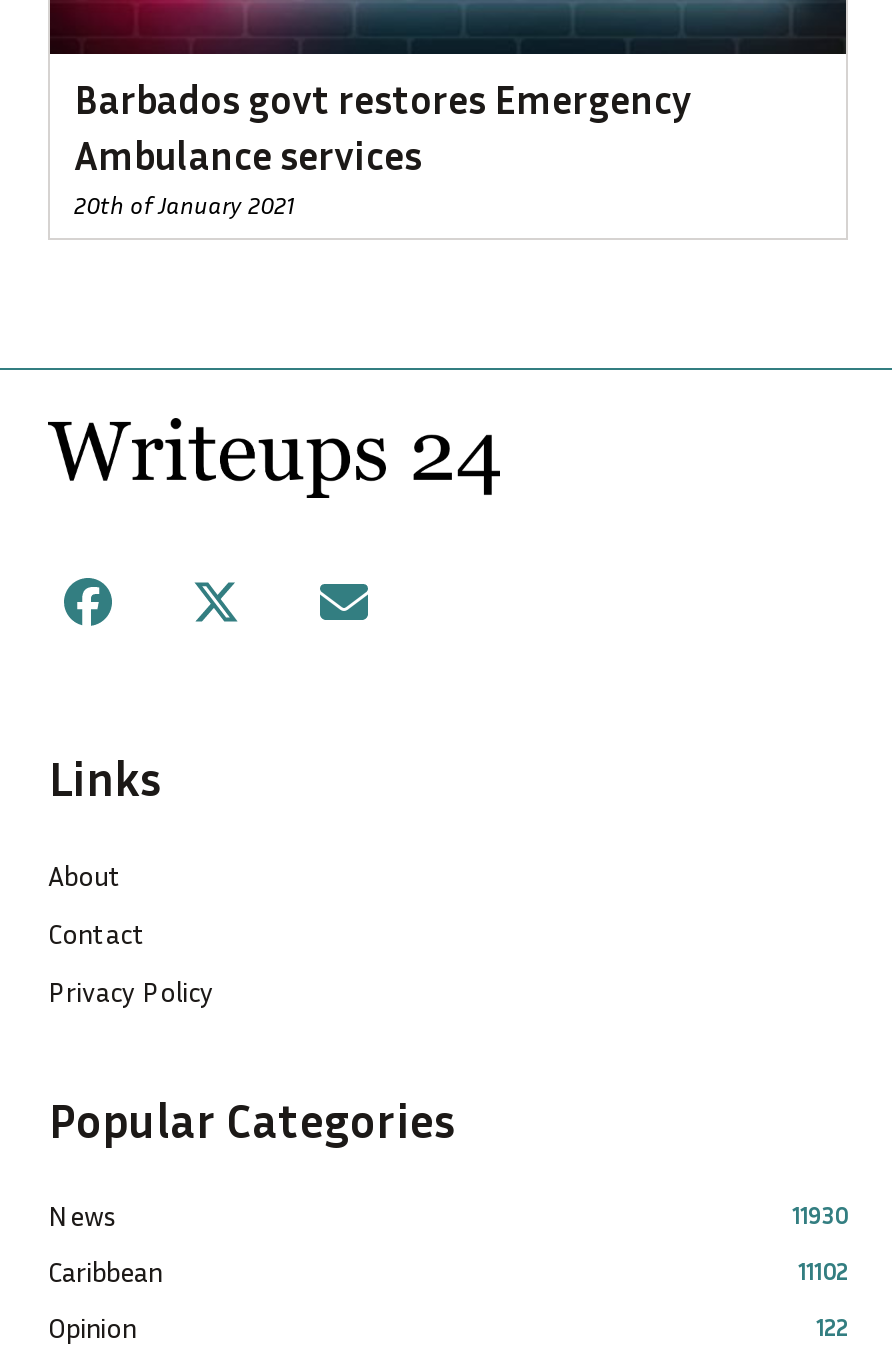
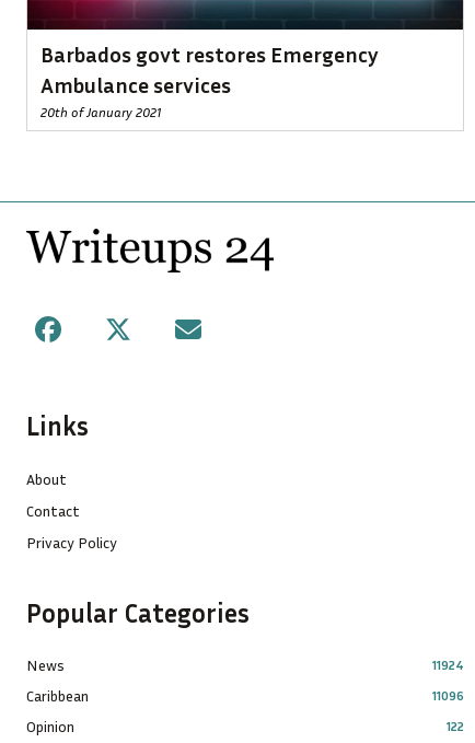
- 11930
+ 11924

- 11102
+ 11096
